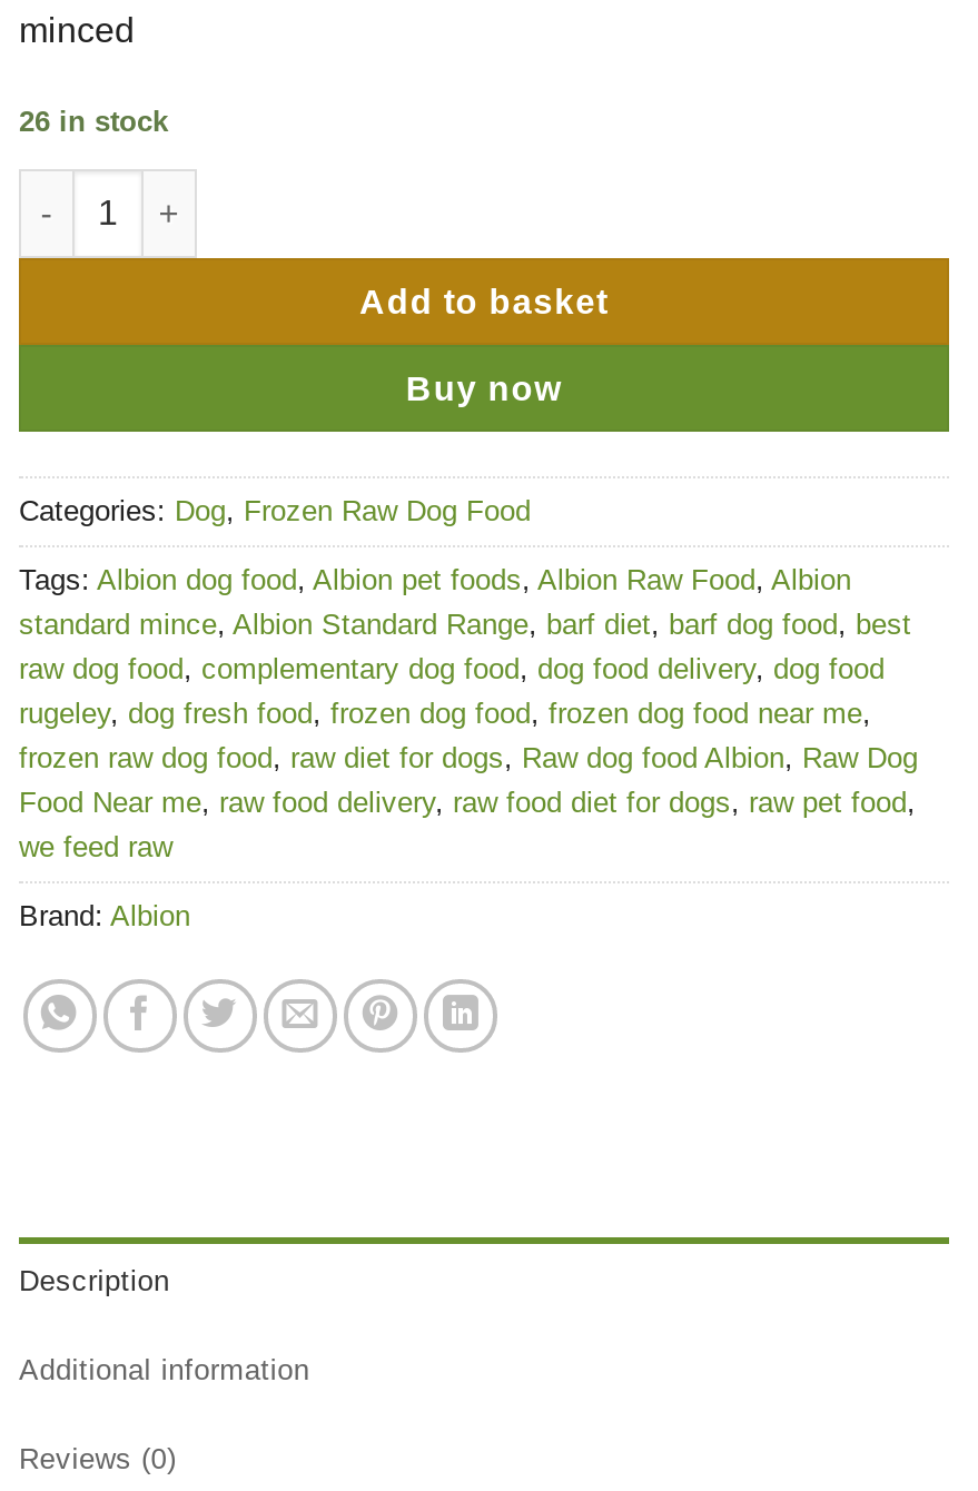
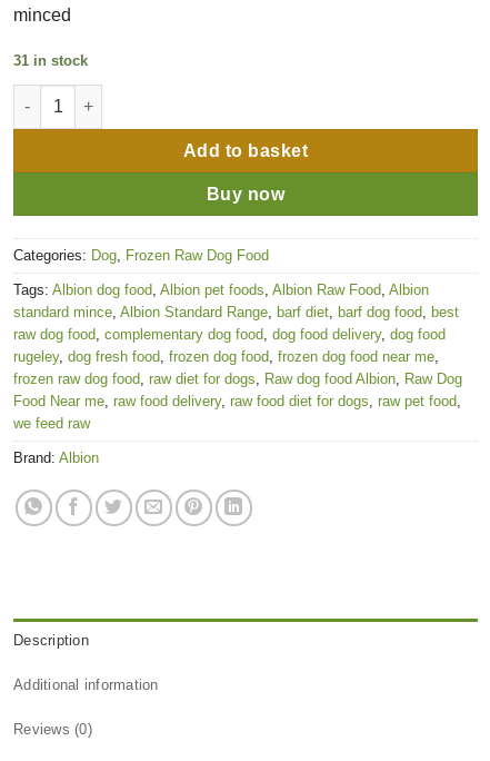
- 26 in stock
+ 31 in stock
